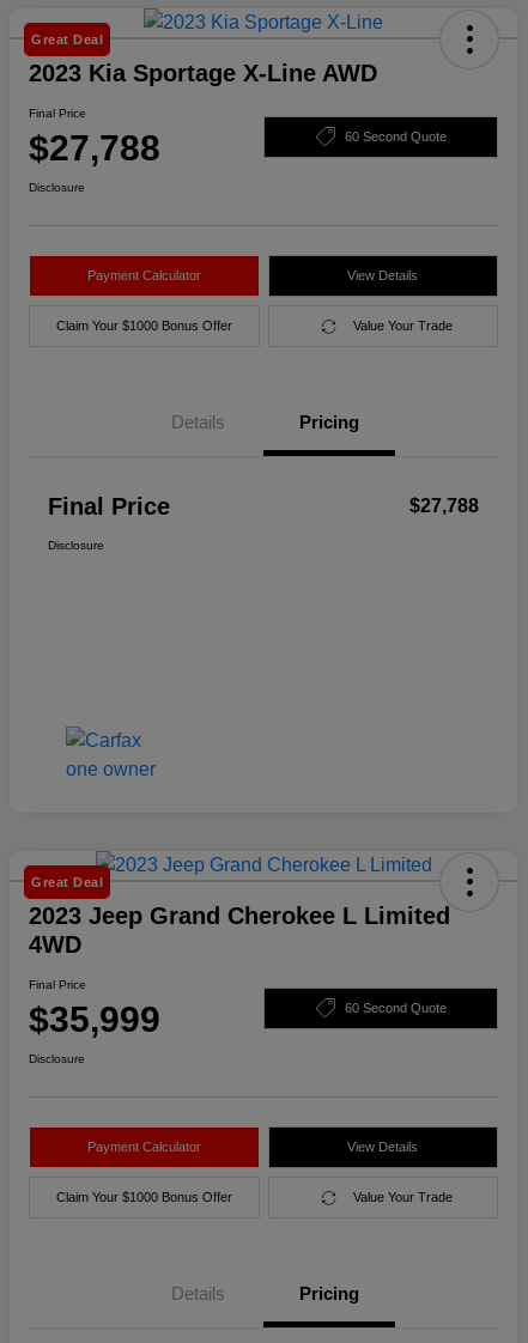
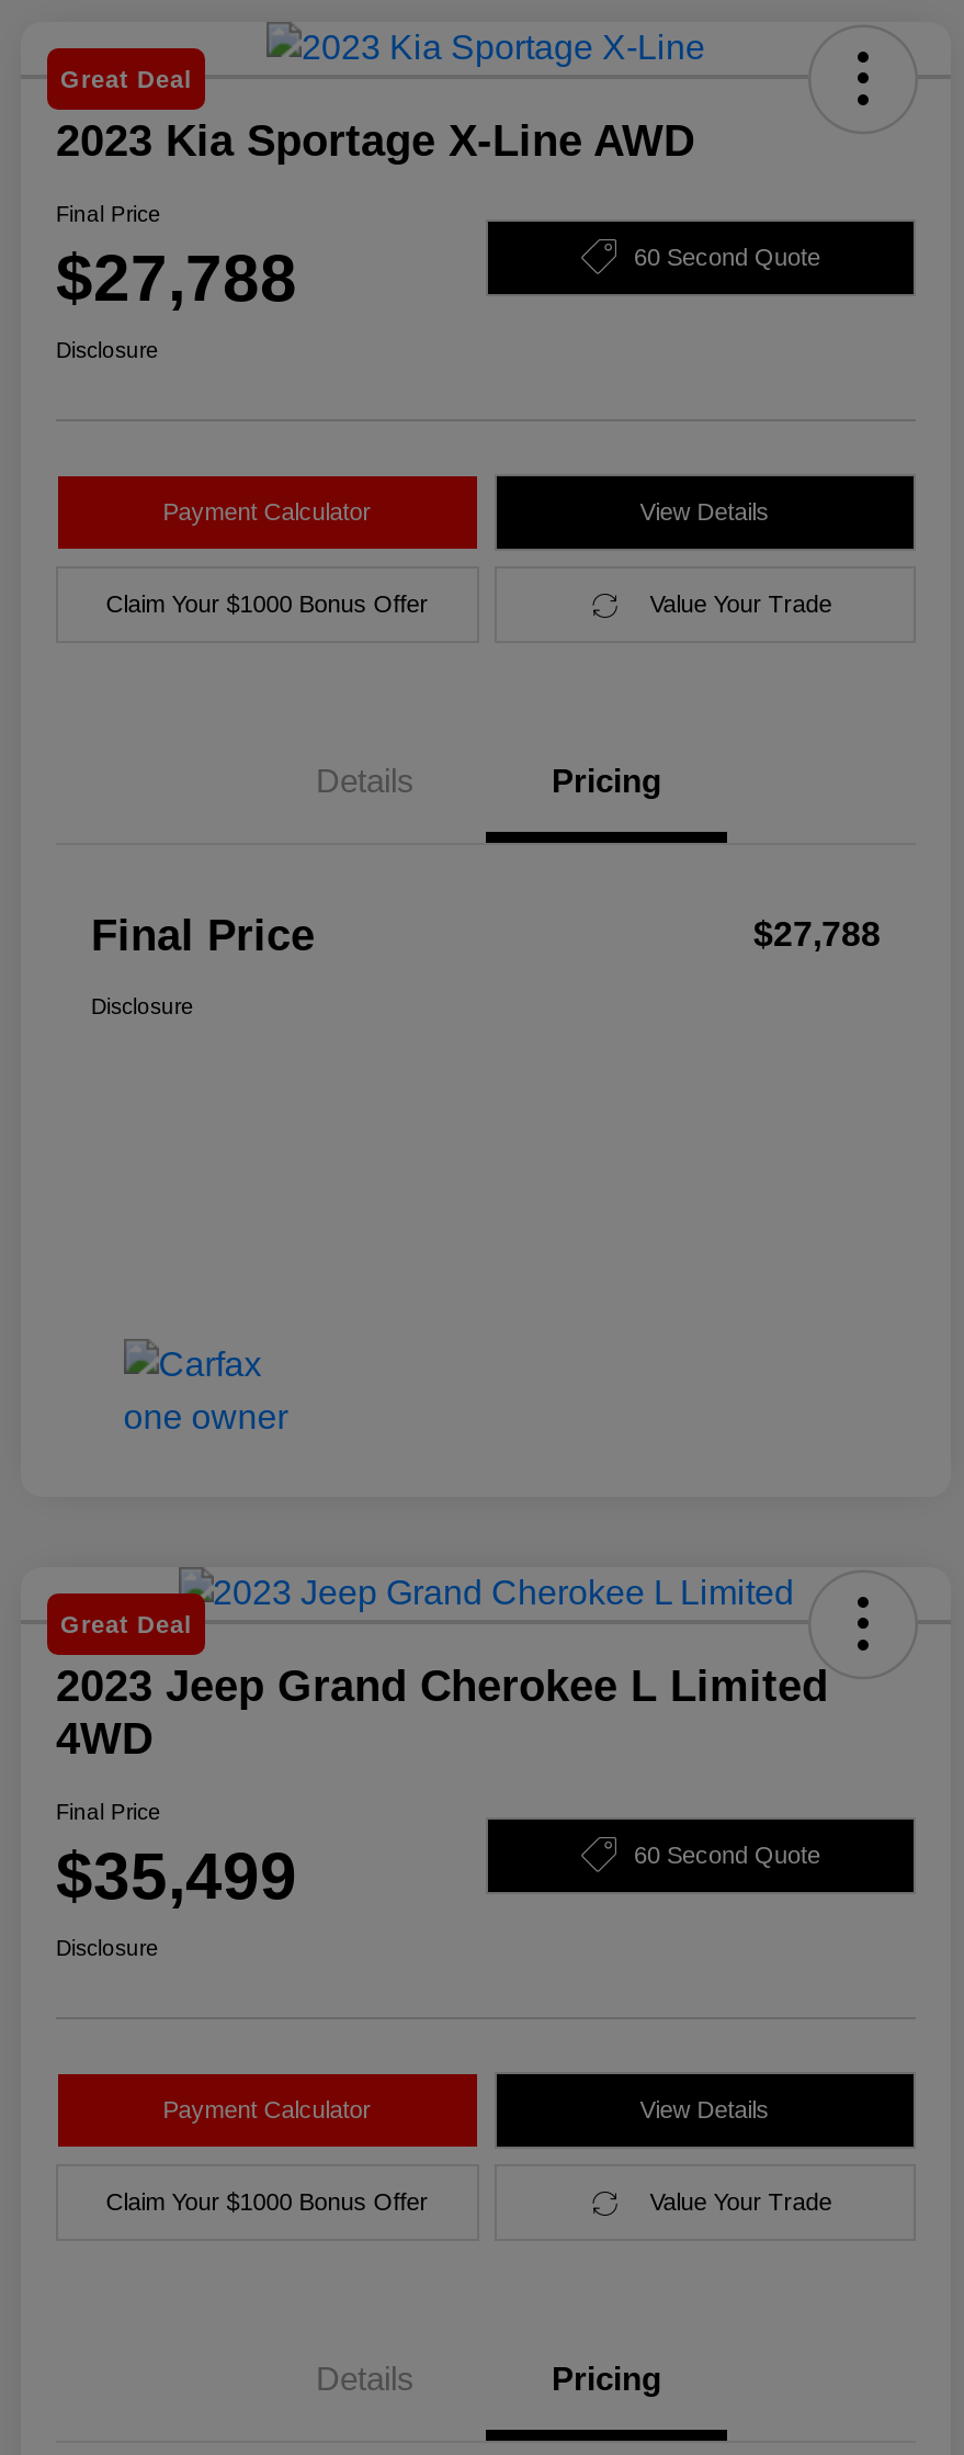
- $35,999
+ $35,499
